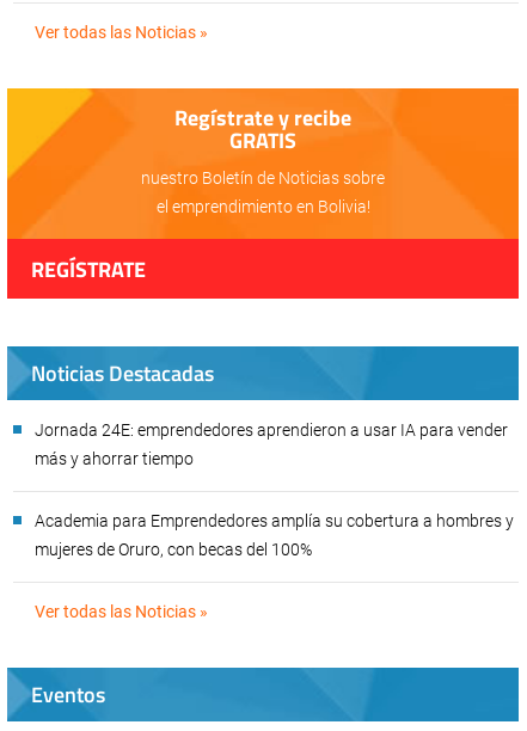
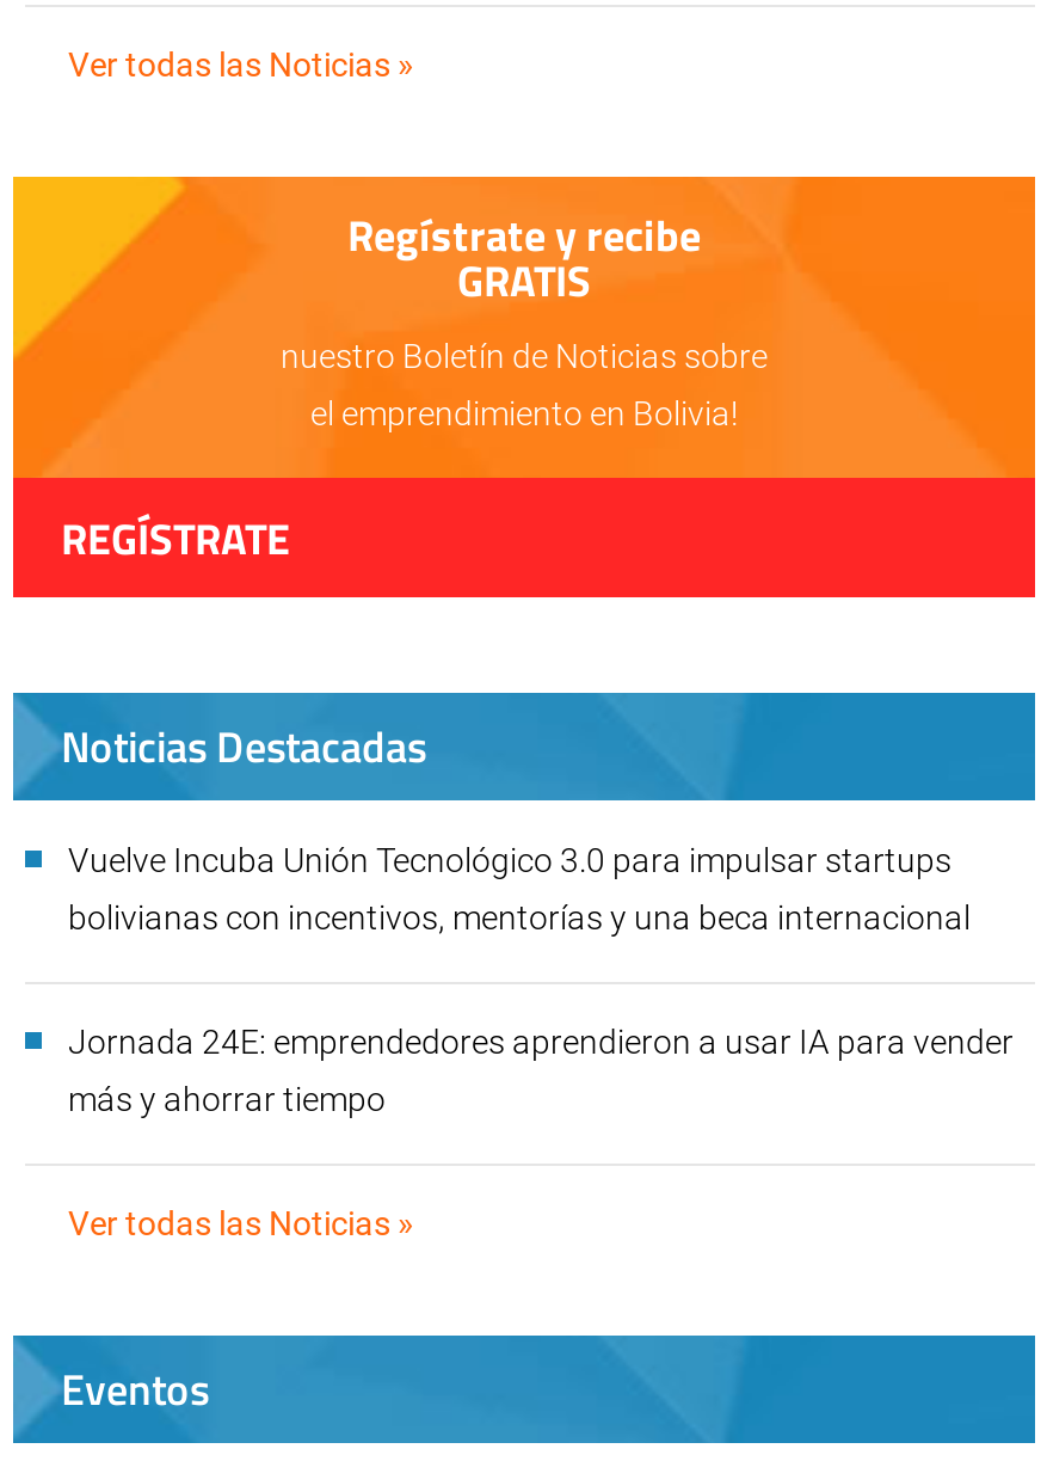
+ Vuelve Incuba Unión Tecnológico 3.0 para impulsar startups
+ bolivianas con incentivos, mentorías y una beca internacional

moved down: Jornada 24E: emprendedores aprendieron a usar IA para vender | más y ahorrar tiempo

- Academia para Emprendedores amplía su cobertura a hombres y
- mujeres de Oruro, con becas del 100%
